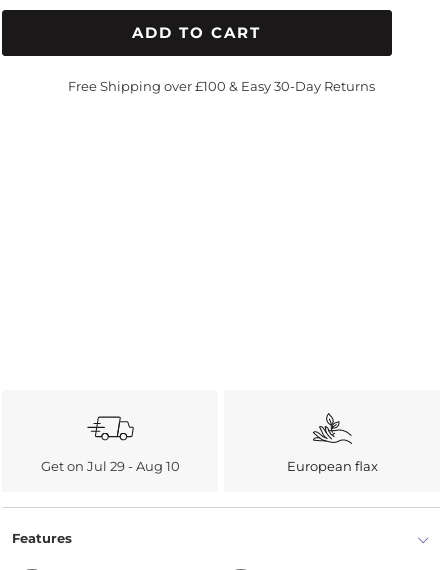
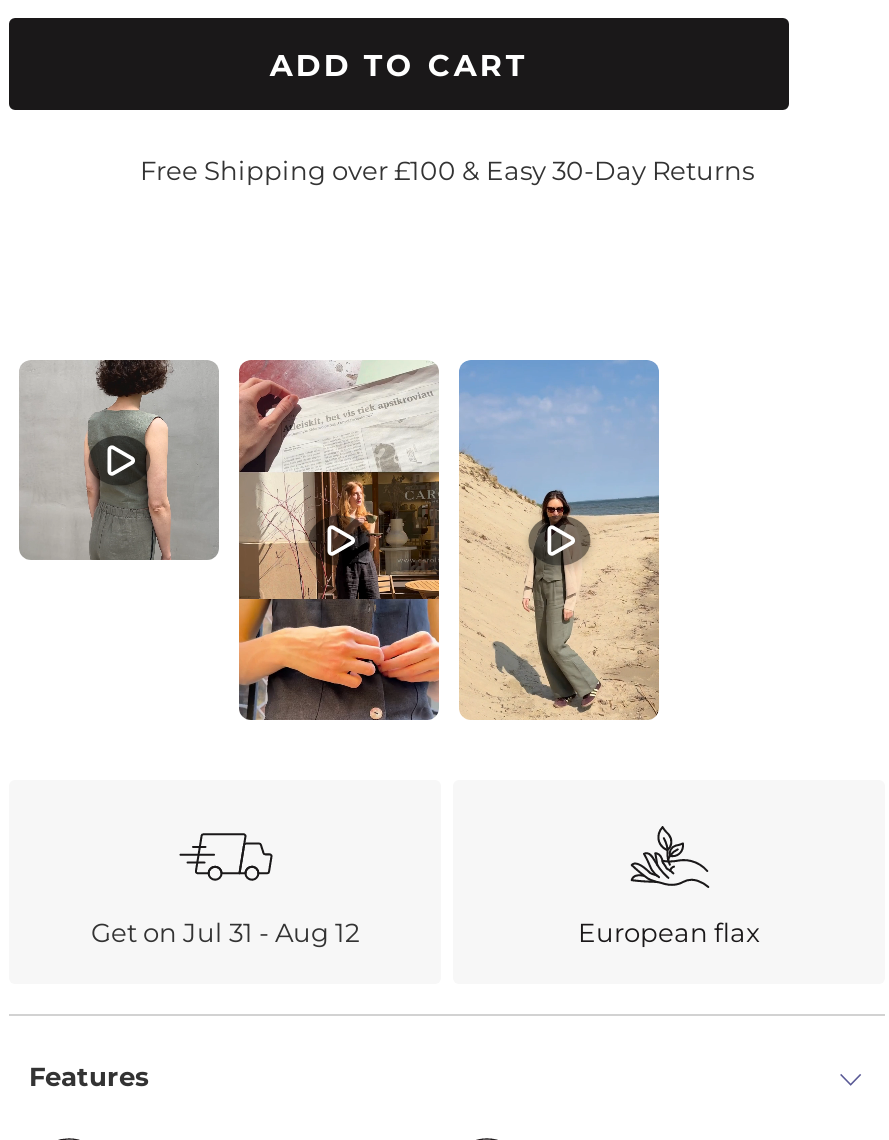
+ [image]

+ [image]

+ [image]

- Get on Jul 29 - Aug 10
+ Get on Jul 31 - Aug 12
